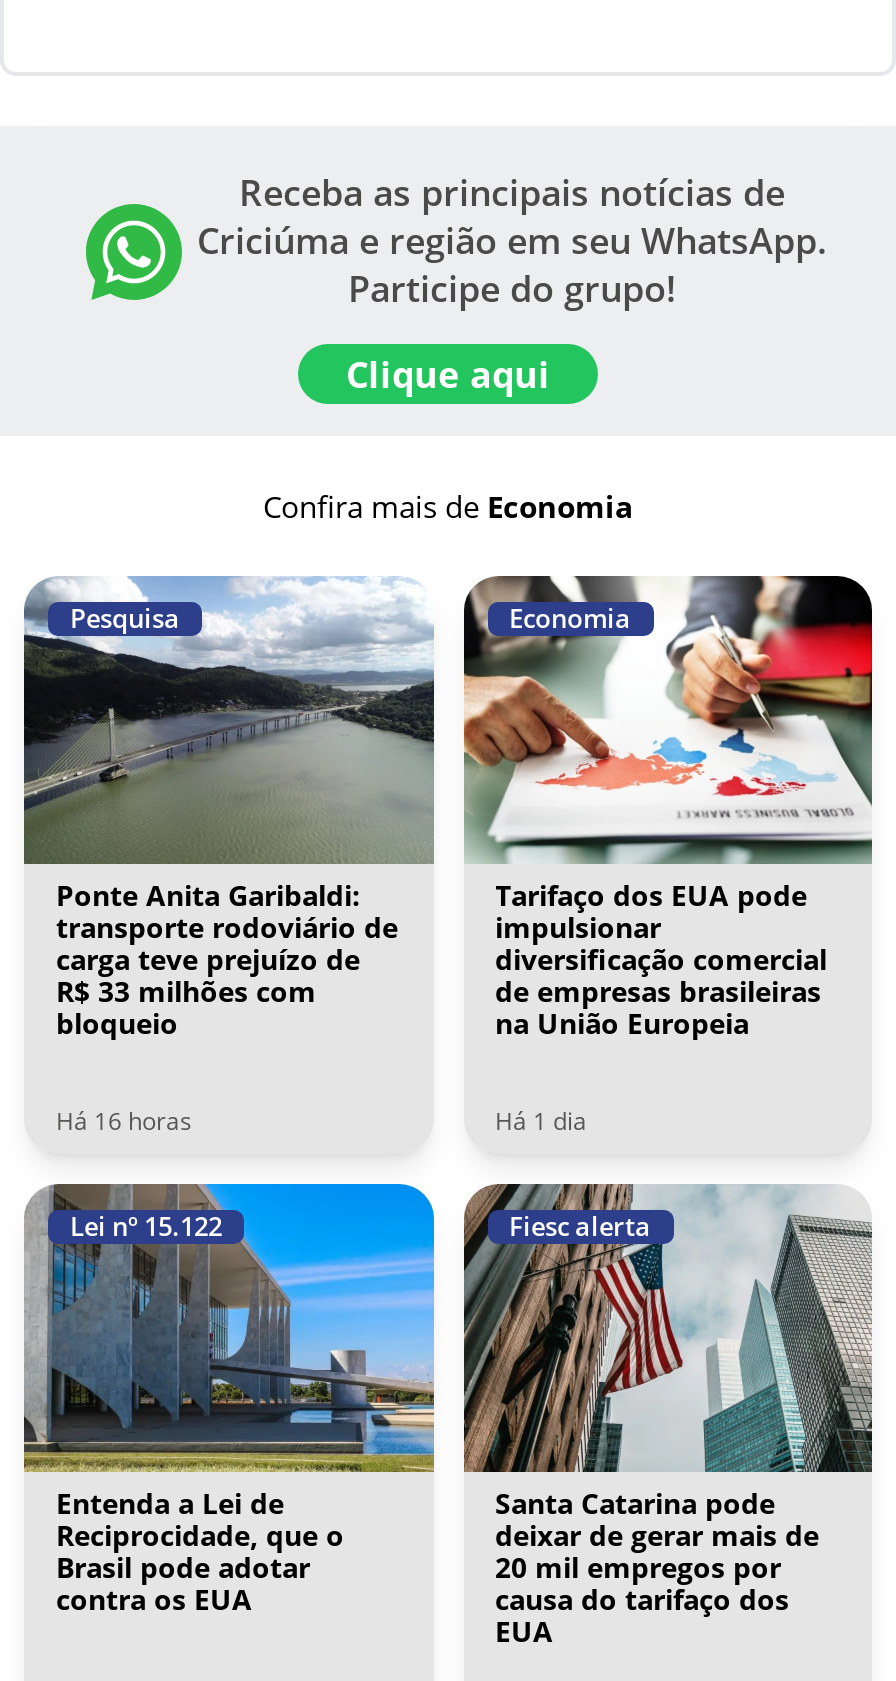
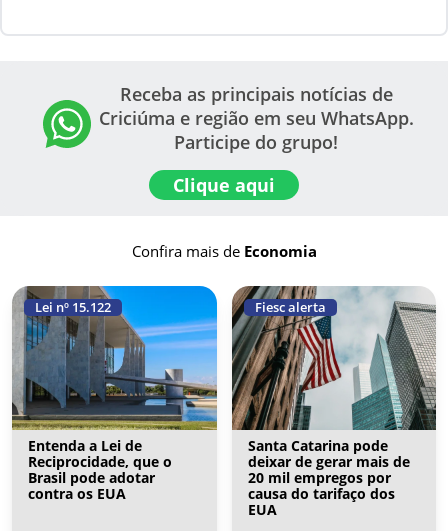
- [image]
- Pesquisa

- [image]
- Economia

- Ponte Anita Garibaldi:
- transporte rodoviário de
- carga teve prejuízo de
- R$ 33 milhões com
- bloqueio
- há 16 horas

- Tarifaço dos EUA pode
- impulsionar
- diversificação comercial
- de empresas brasileiras
- na União Europeia
- há 1 dia
